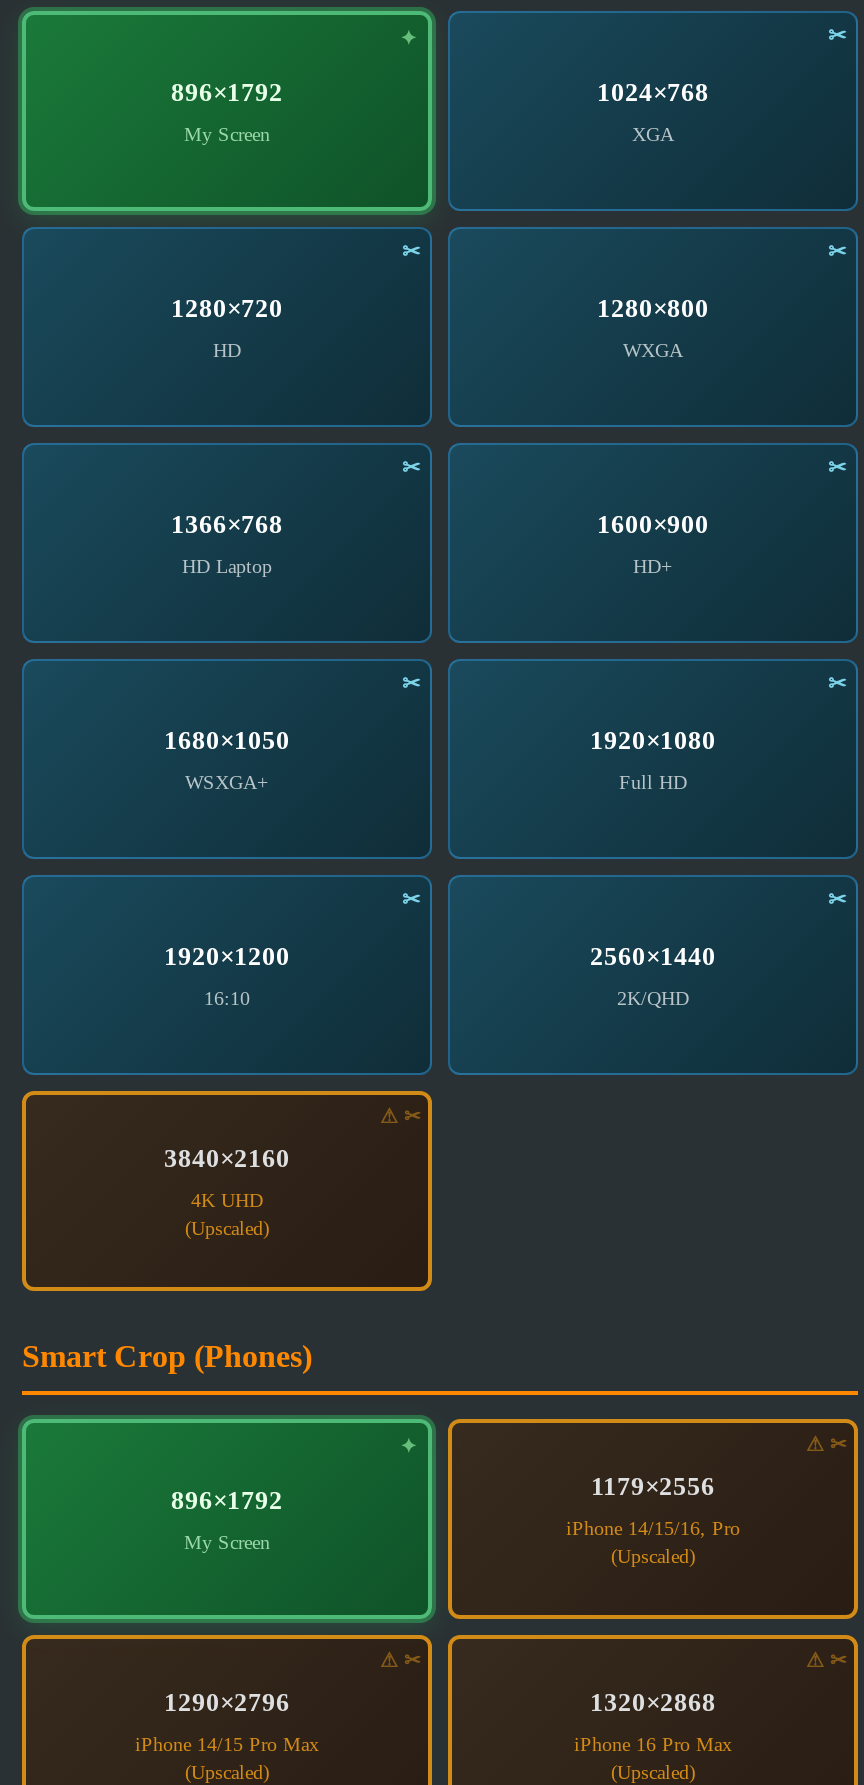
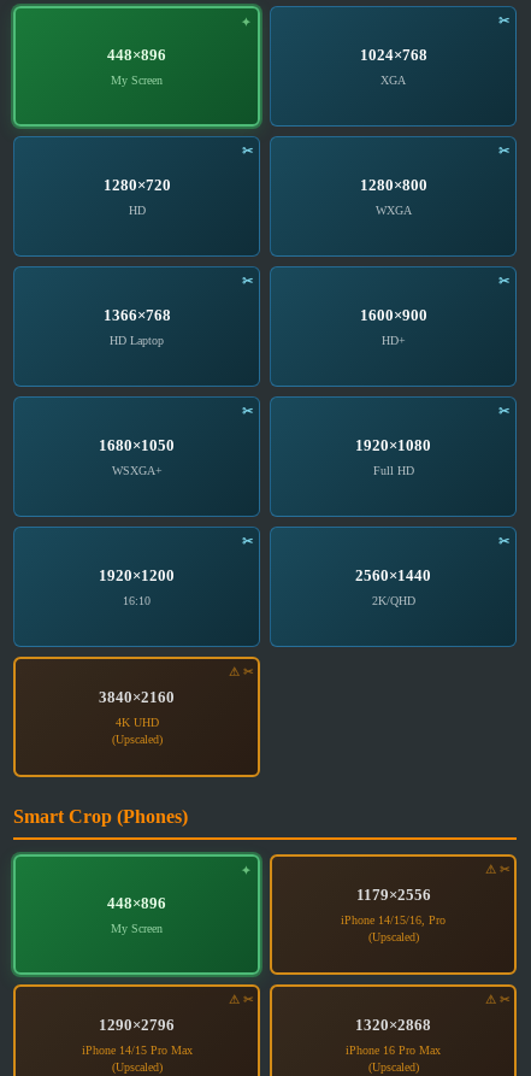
- 896×1792
+ 448×896

- 896×1792
+ 448×896
